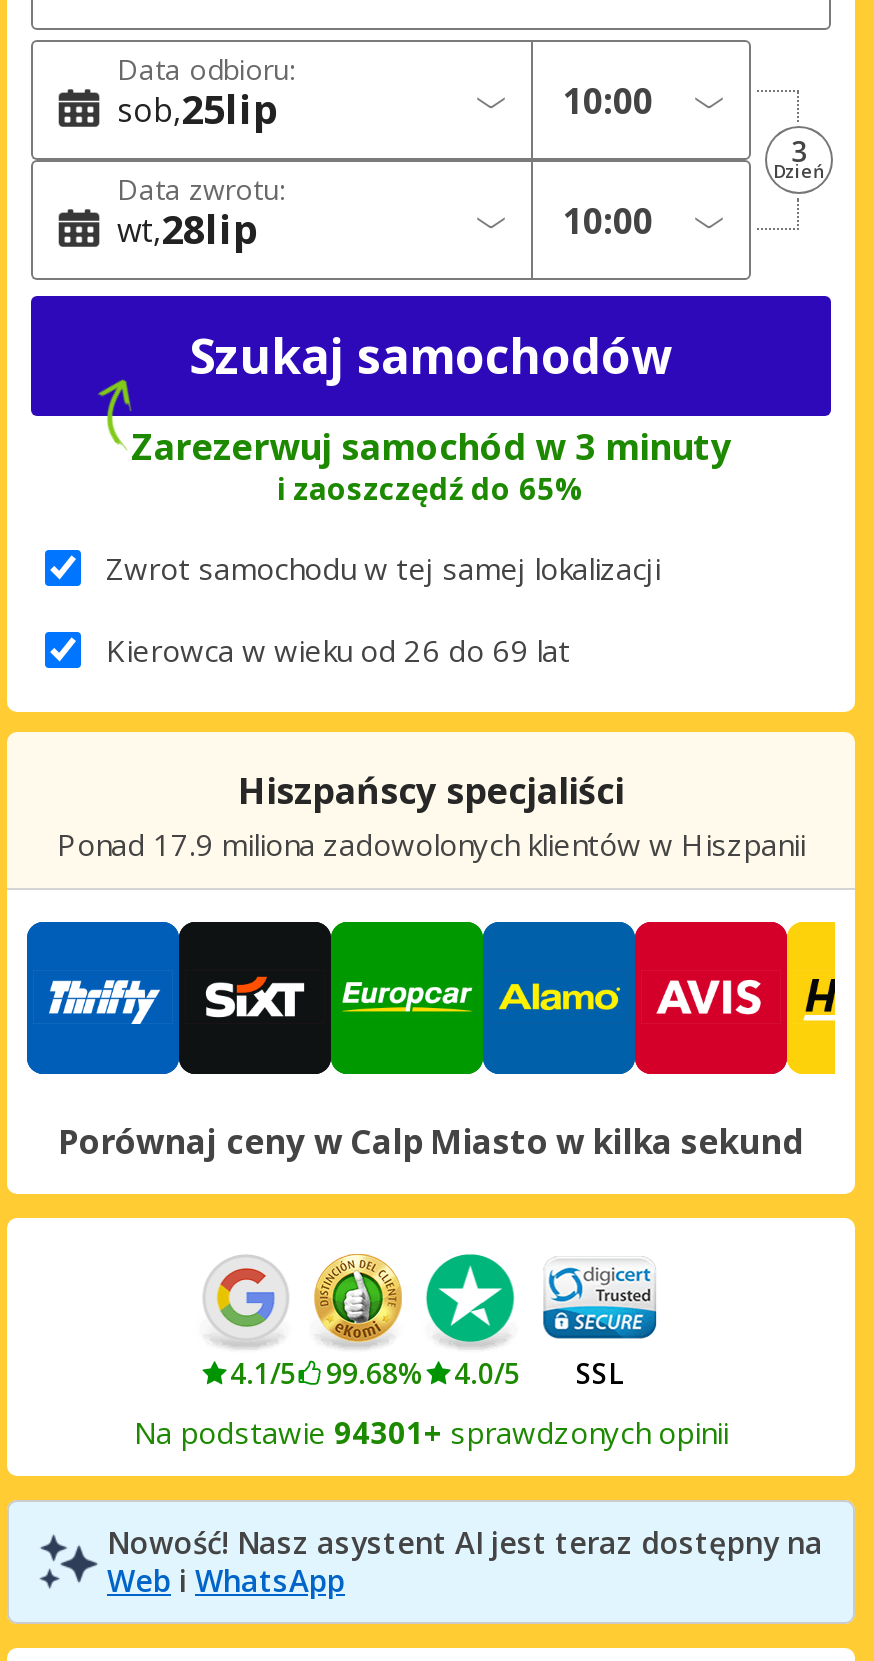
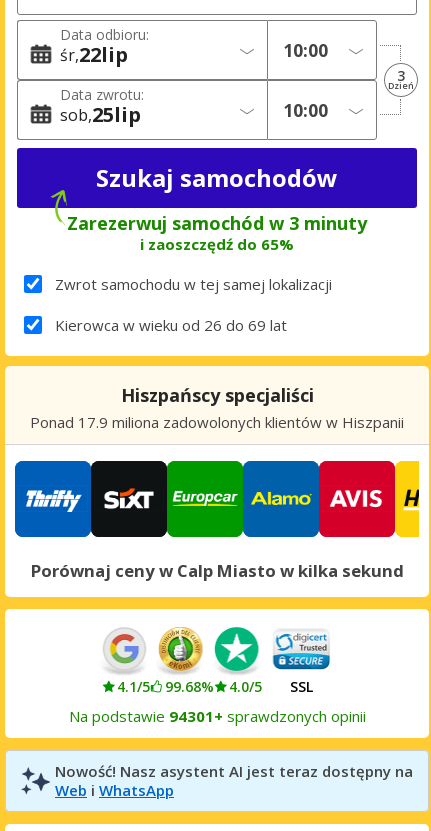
- sob 25lip
+ śr 22lip

- wt 28lip
+ sob 25lip
